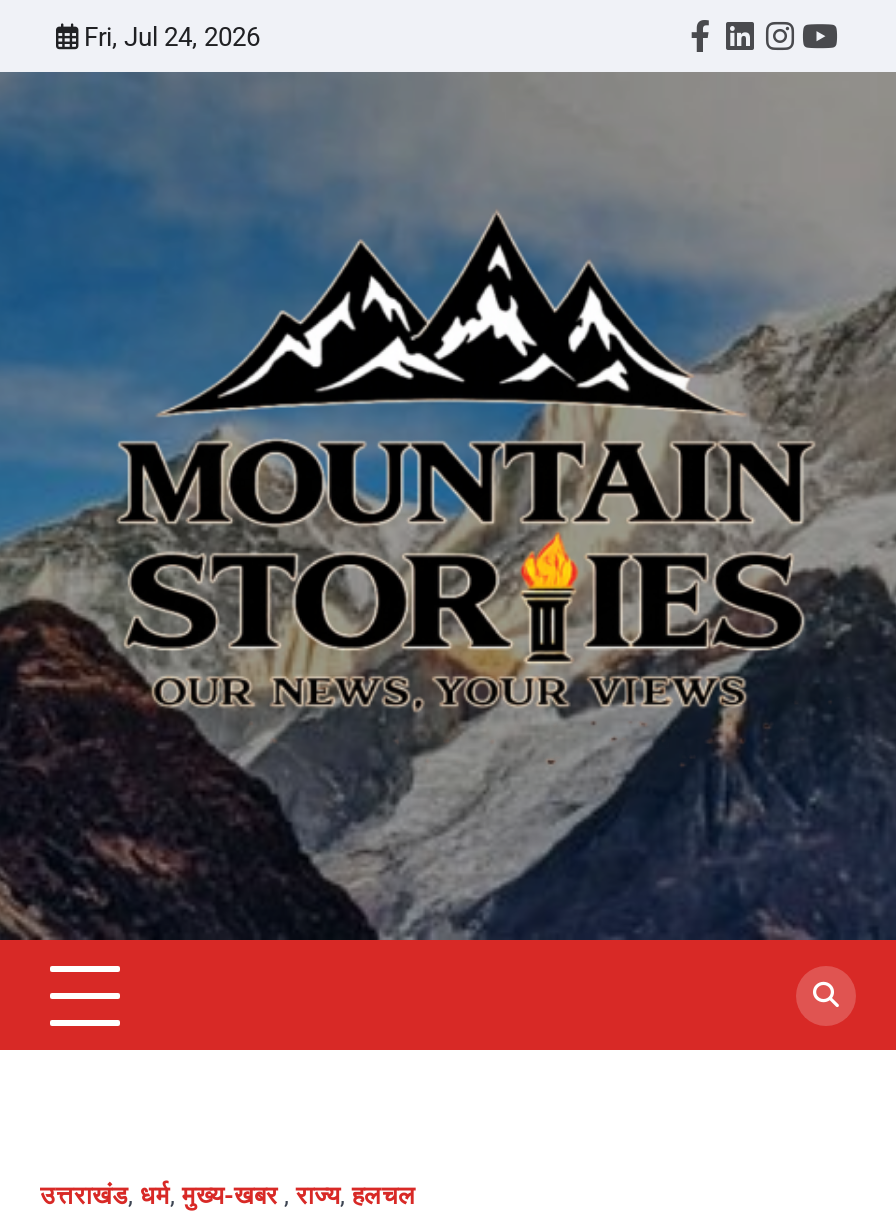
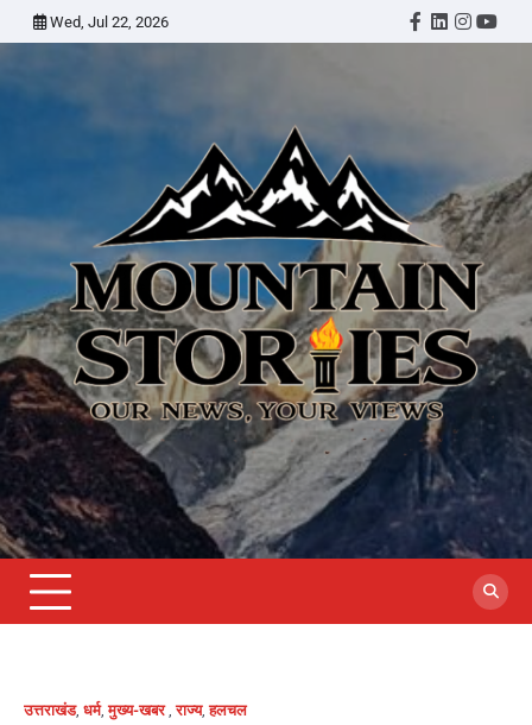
- Fri, Jul 24, 2026
+ Wed, Jul 22, 2026
